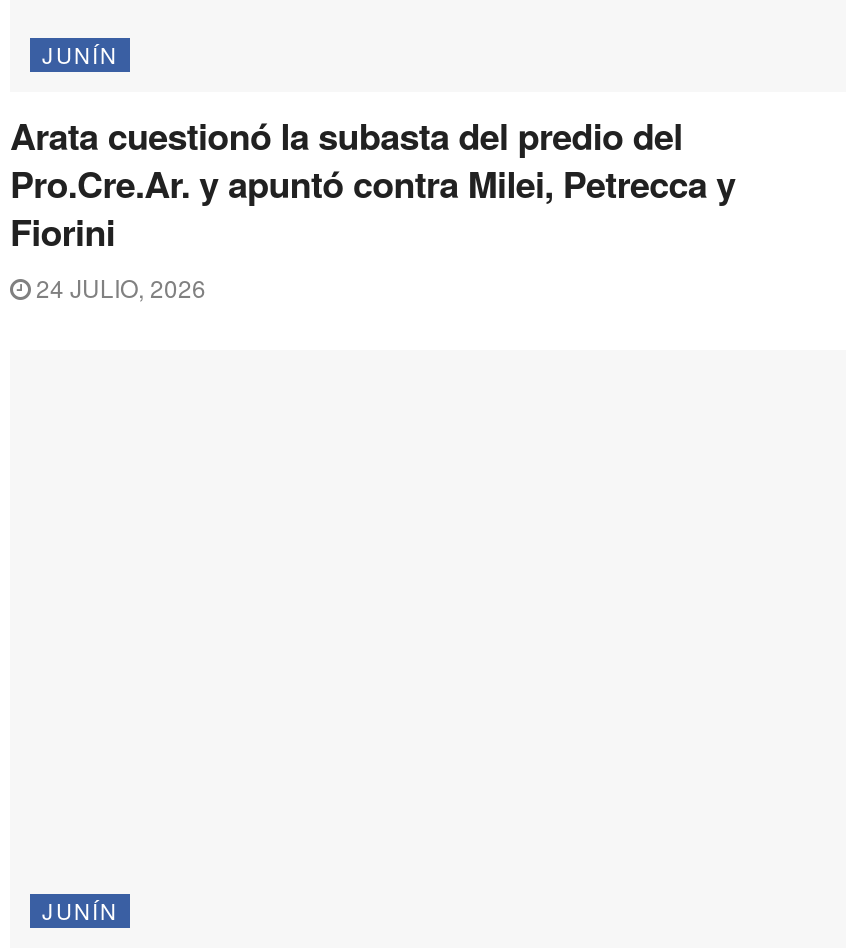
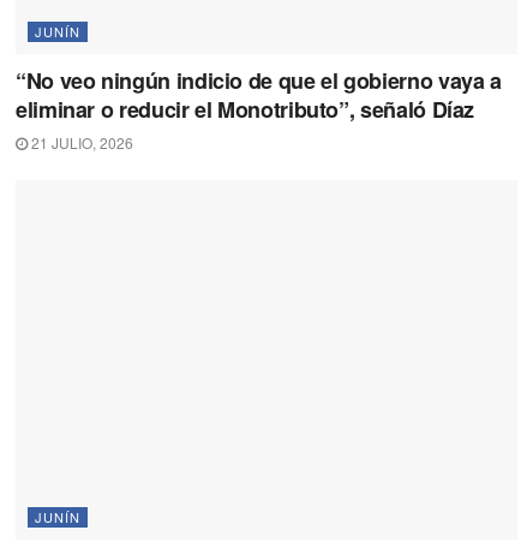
- Arata cuestionó la subasta del predio del
- Pro.Cre.Ar. y apuntó contra Milei, Petrecca y
- Fiorini
- 24 JULIO, 2026
+ “No veo ningún indicio de que el gobierno vaya a
+ eliminar o reducir el Monotributo”, señaló Díaz
+ 21 JULIO, 2026
